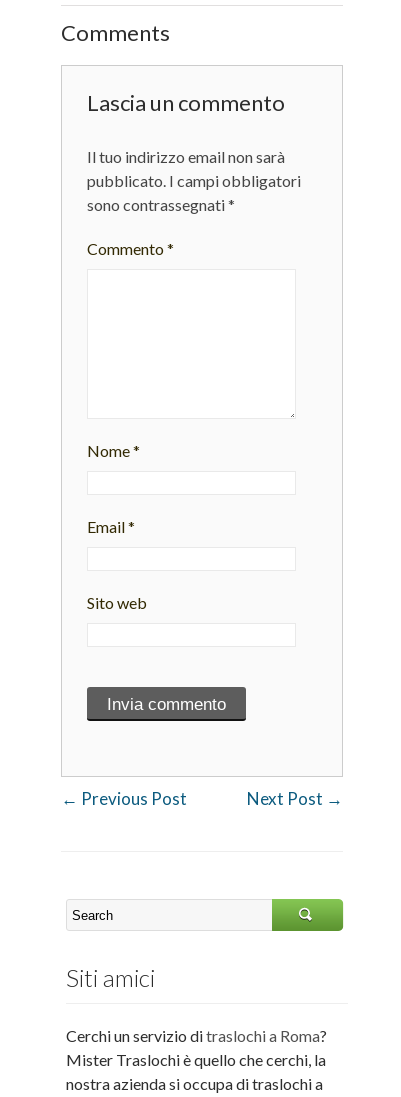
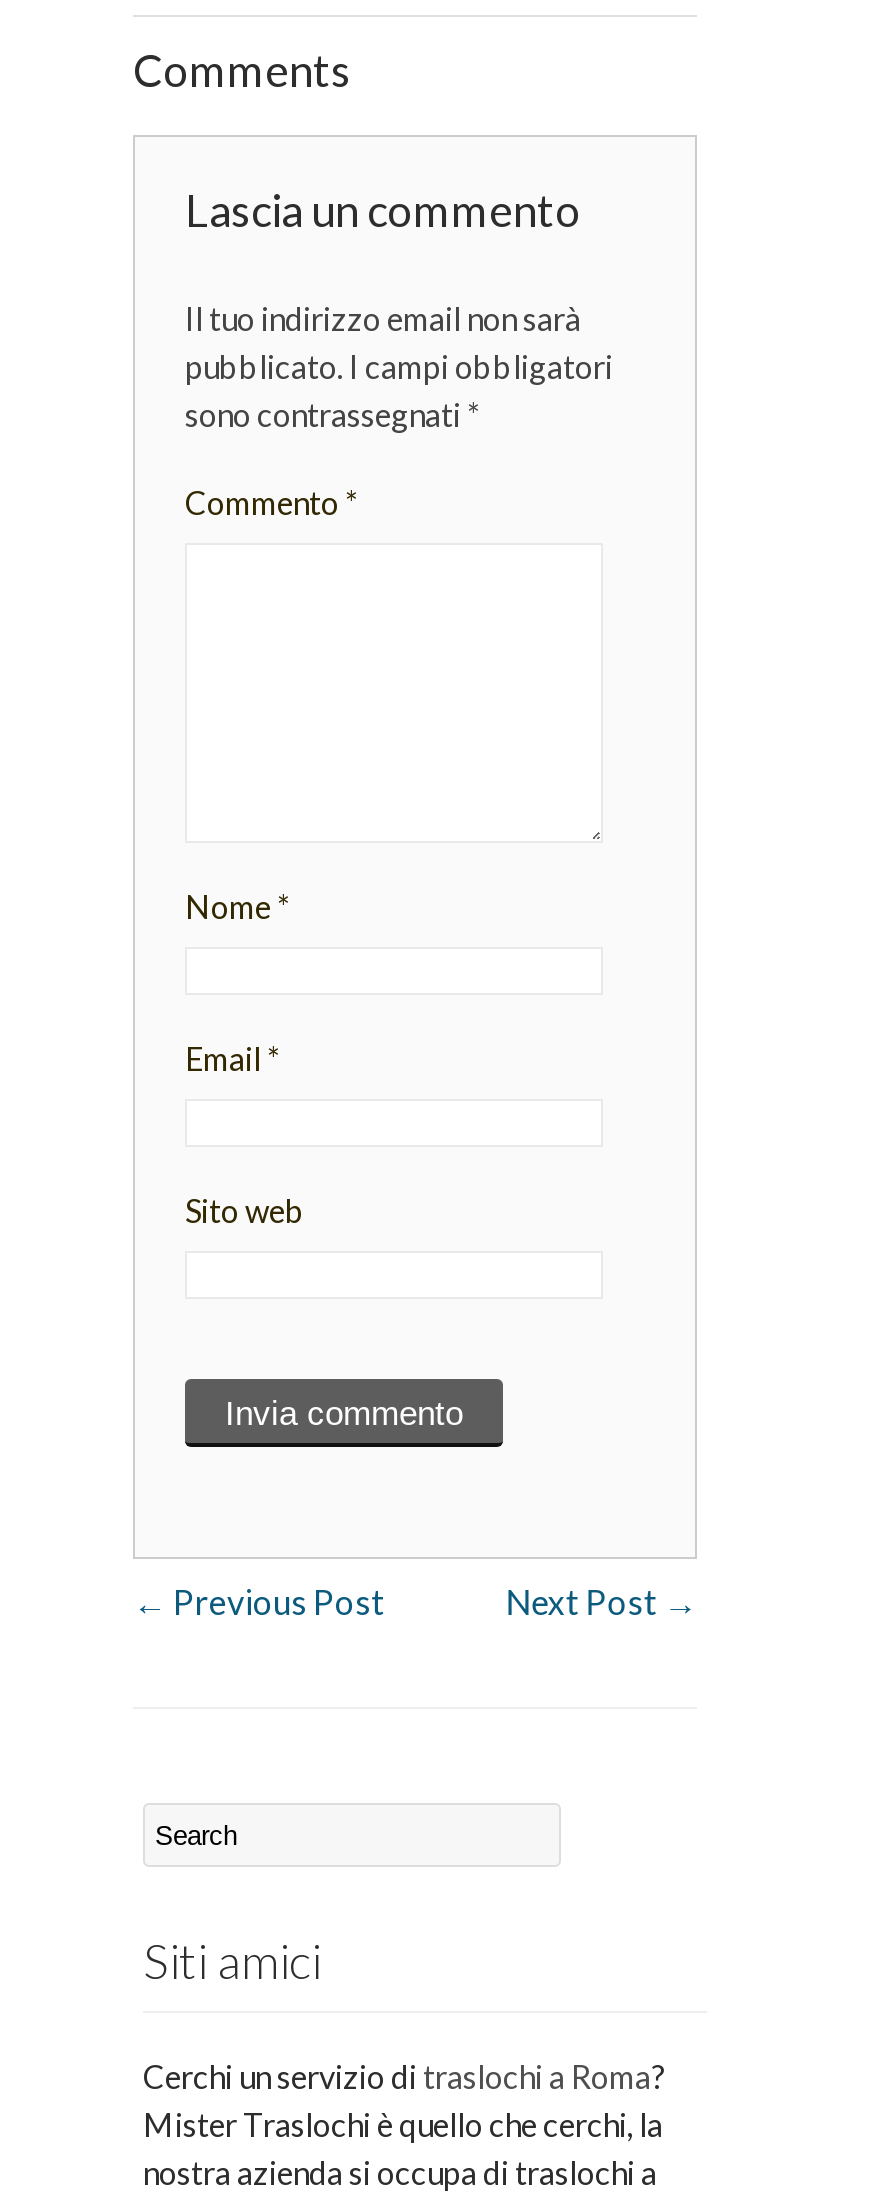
- [image]
